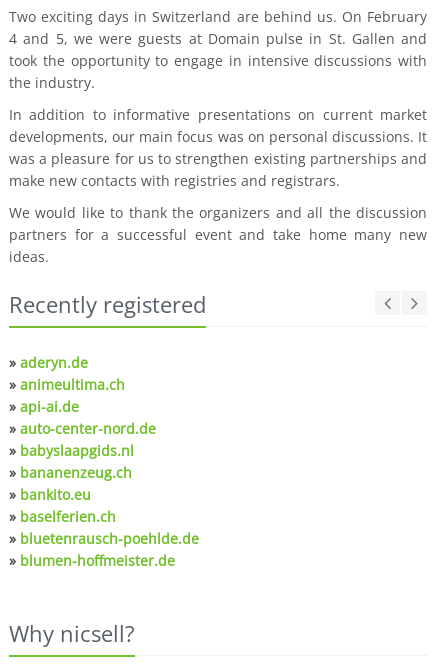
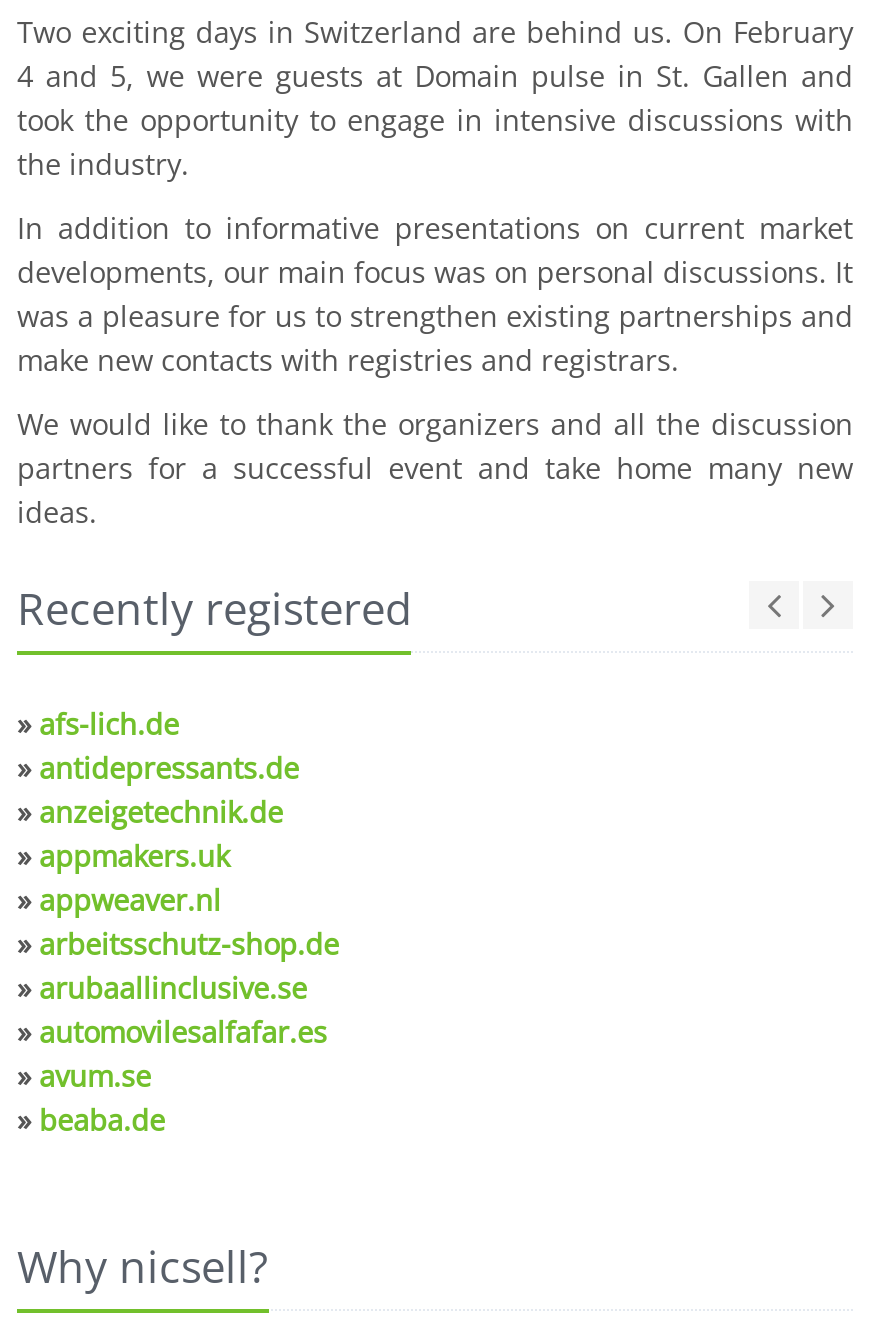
- » aderyn.de
- » animeultima.ch
- » api-ai.de
- » auto-center-nord.de
- » babyslaapgids.nl
- » bananenzeug.ch
- » bankito.eu
- » baselferien.ch
- » bluetenrausch-poehlde.de
- » blumen-hoffmeister.de
+ » afs-lich.de
+ » antidepressants.de
+ » anzeigetechnik.de
+ » appmakers.uk
+ » appweaver.nl
+ » arbeitsschutz-shop.de
+ » arubaallinclusive.se
+ » automovilesalfafar.es
+ » avum.se
+ » beaba.de
